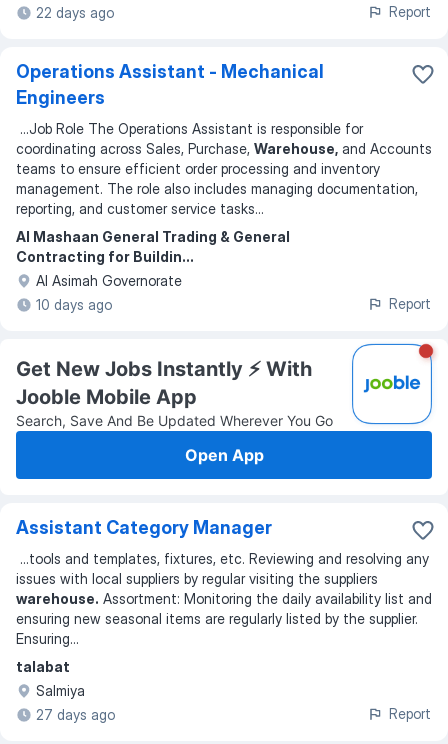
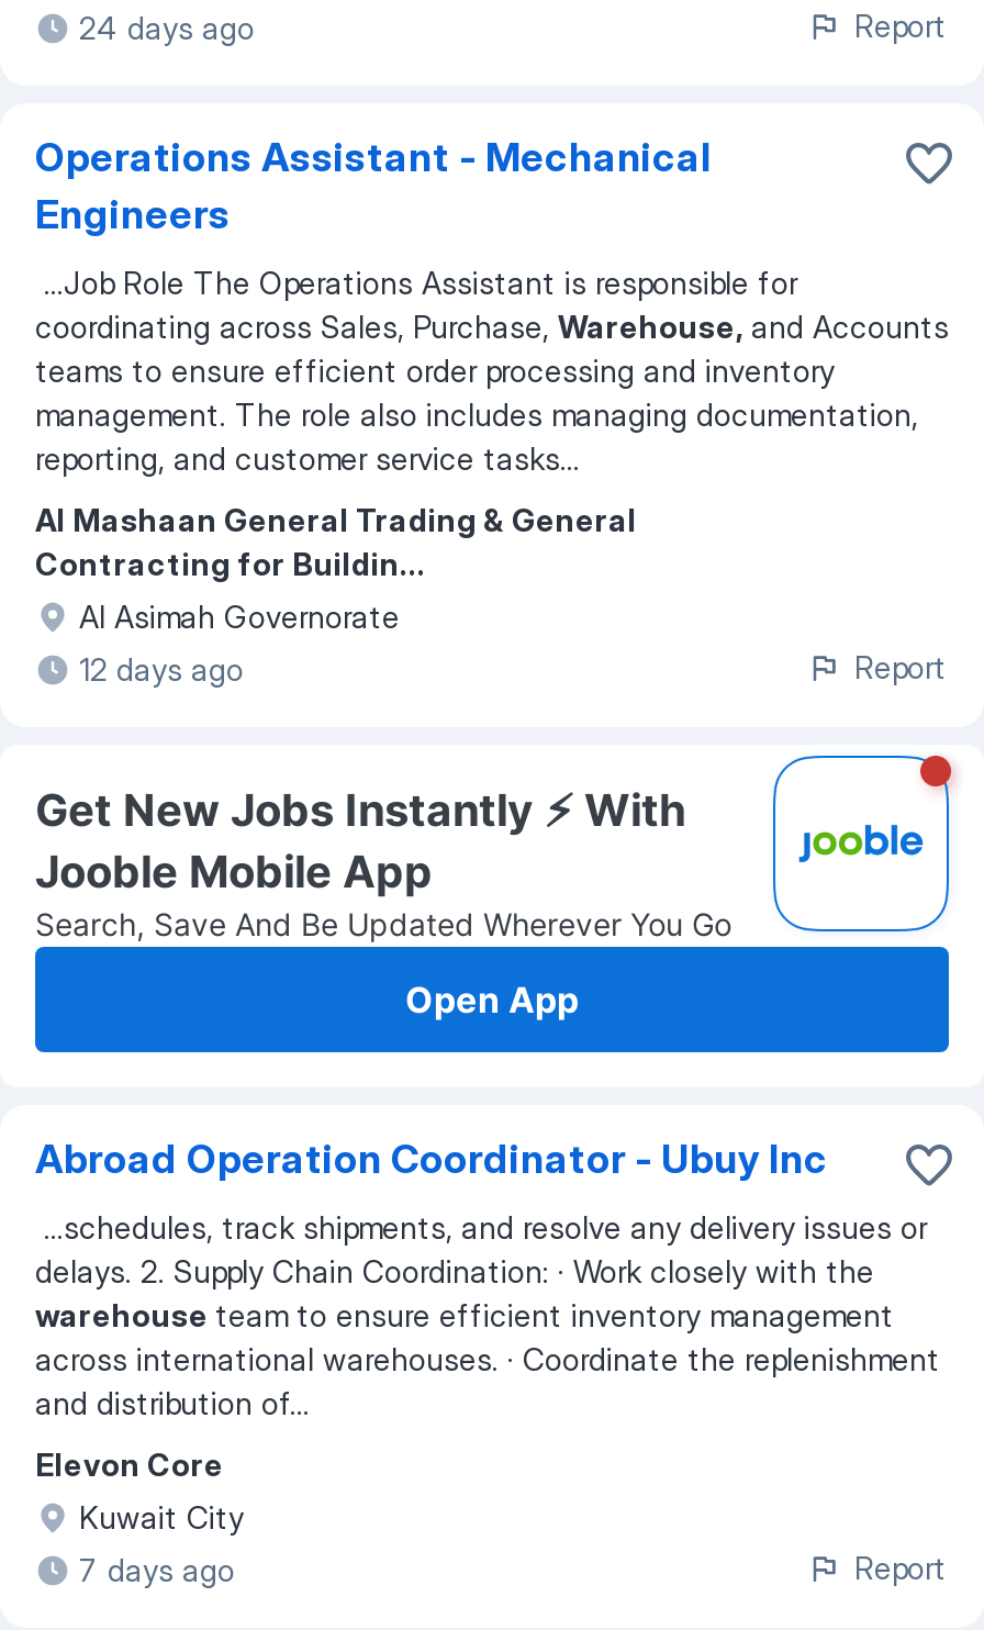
- 22 days ago
+ 24 days ago

- 10 days ago
+ 12 days ago

- Assistant Category Manager
+ Abroad Operation Coordinator - Ubuy Inc

- ...tools and templates, fixtures, etc. Reviewing and resolving any
- issues with local suppliers by regular visiting the suppliers
- warehouse. Assortment: Monitoring the daily availability list and
- ensuring new seasonal items are regularly listed by the supplier.
- Ensuring...
+ ...schedules, track shipments, and resolve any delivery issues or
+ delays. 2. Supply Chain Coordination: · Work closely with the
+ warehouse team to ensure efficient inventory management
+ across international warehouses. · Coordinate the replenishment
+ and distribution of...

- talabat
- Salmiya
- 27 days ago
+ Elevon Core
+ Kuwait City
+ 7 days ago
